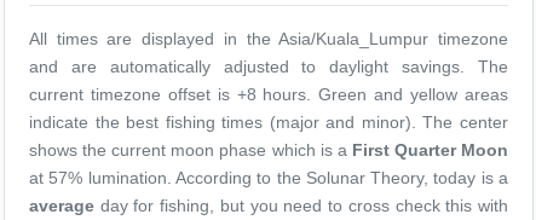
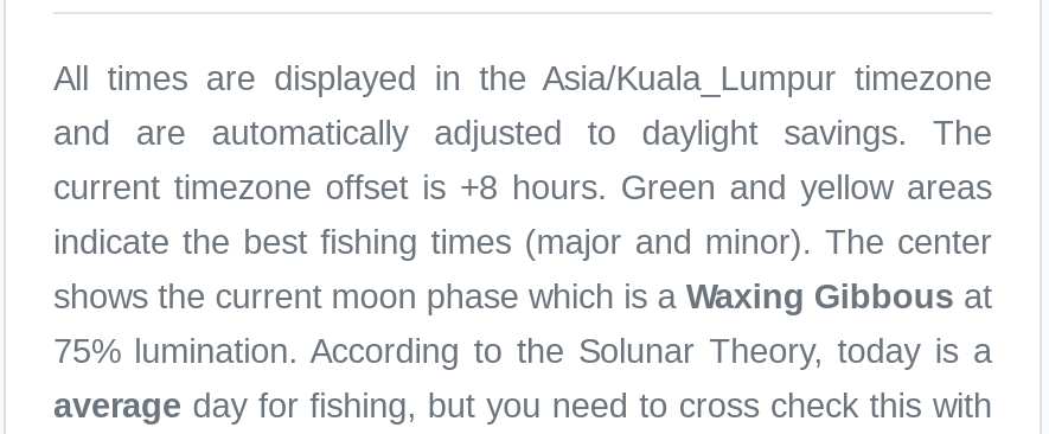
- shows the current moon phase which is a First Quarter Moon
- at 57% lumination. According to the Solunar Theory, today is a
+ shows the current moon phase which is a Waxing Gibbous at
+ 75% lumination. According to the Solunar Theory, today is a
